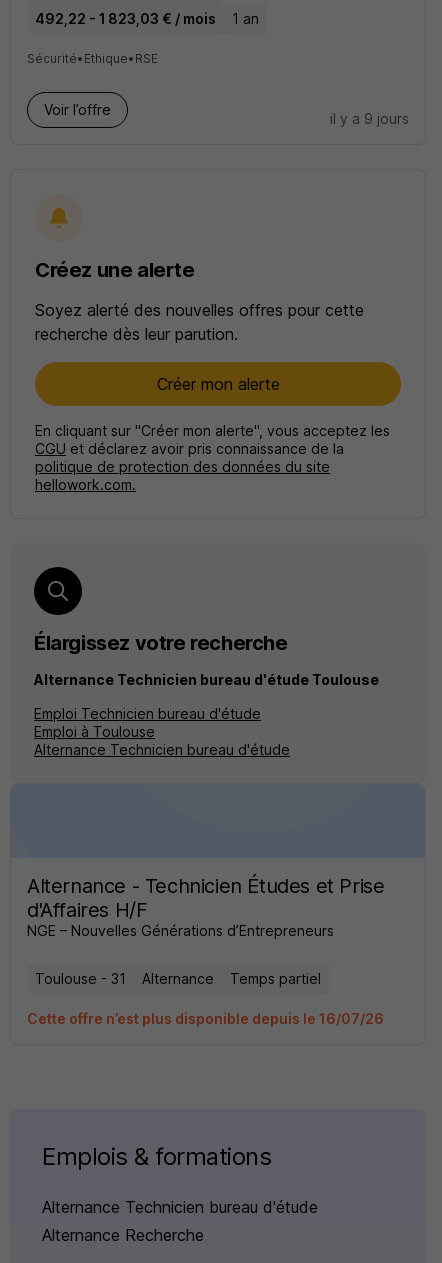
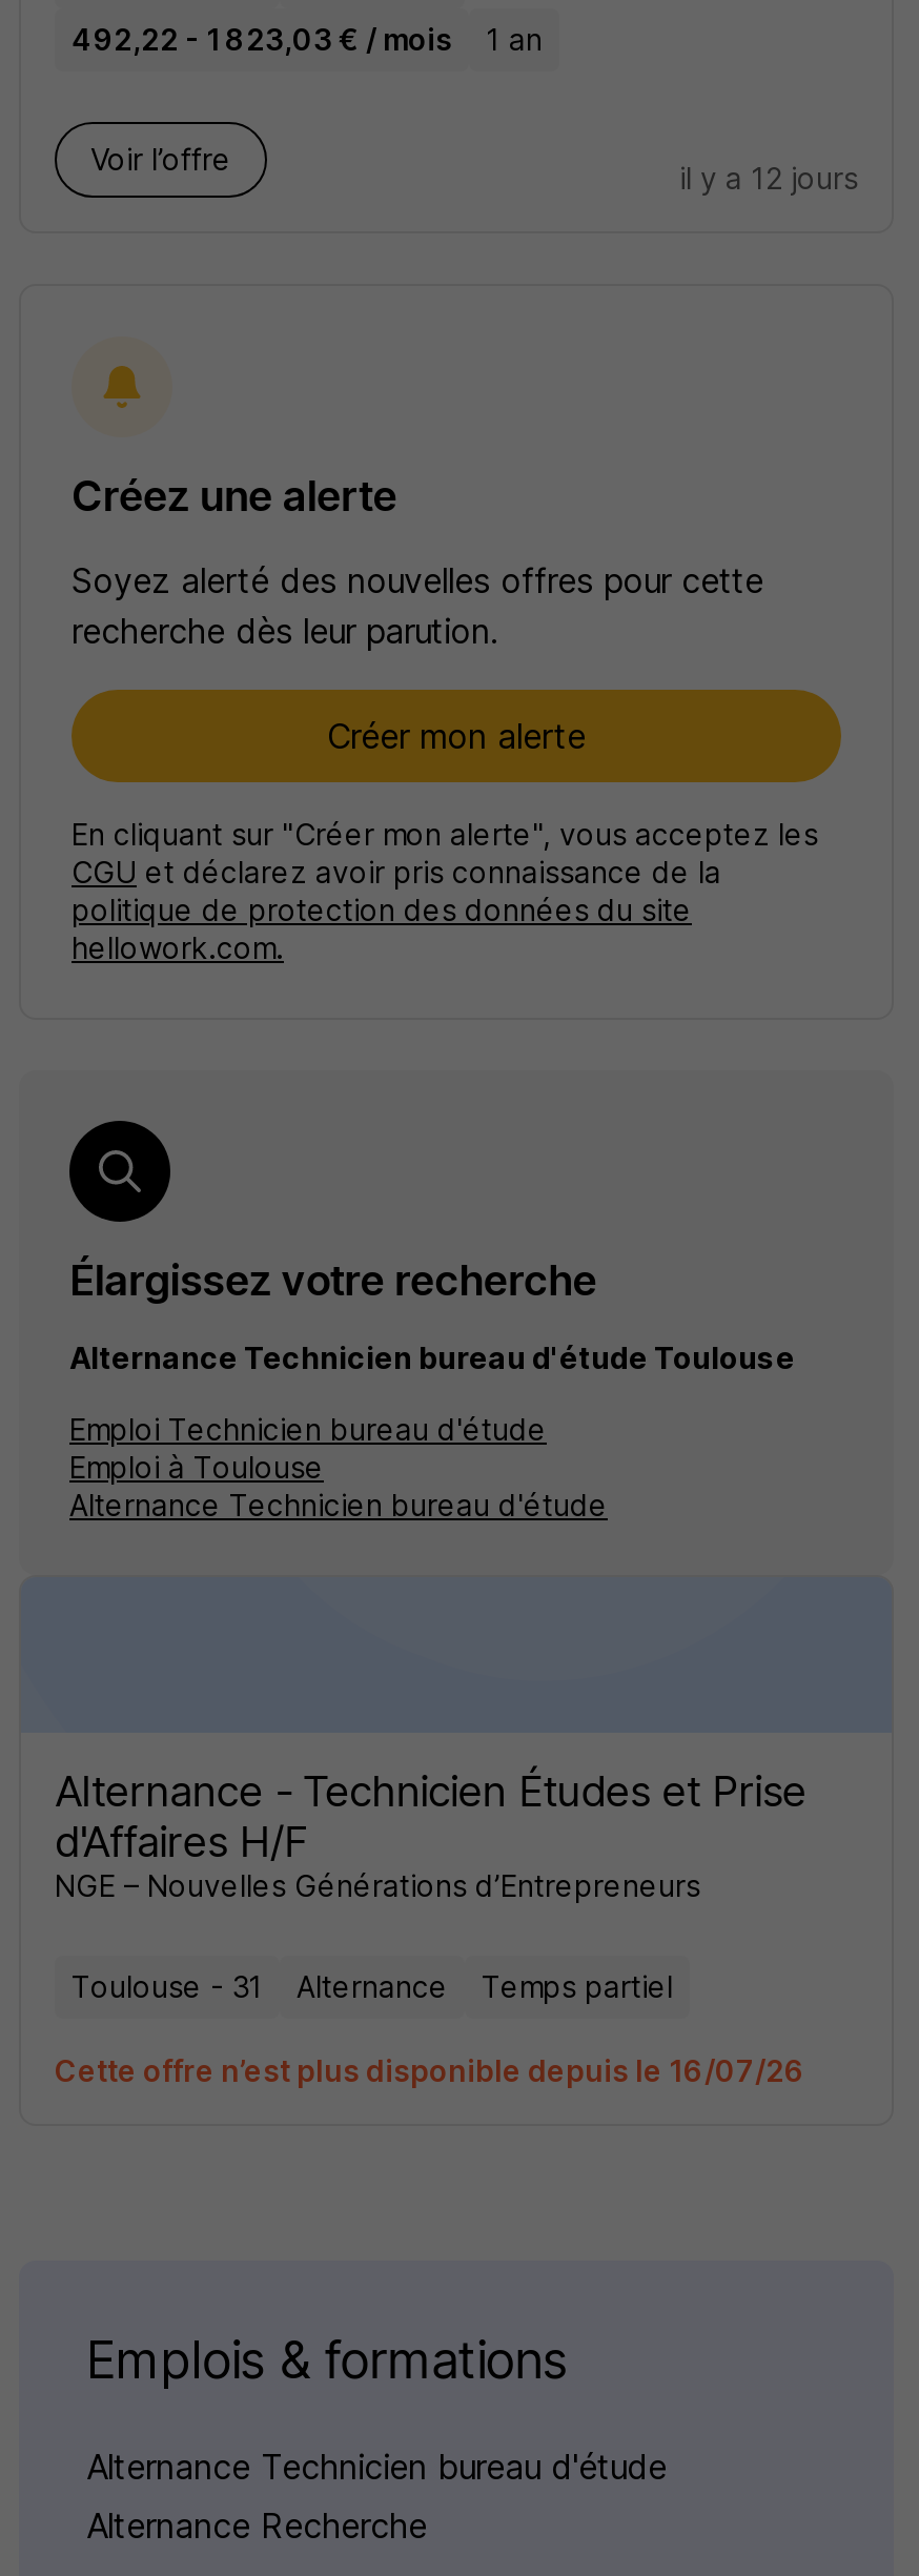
- Sécurité• Ethique• RSE

- il y a 9 jours
+ il y a 12 jours
